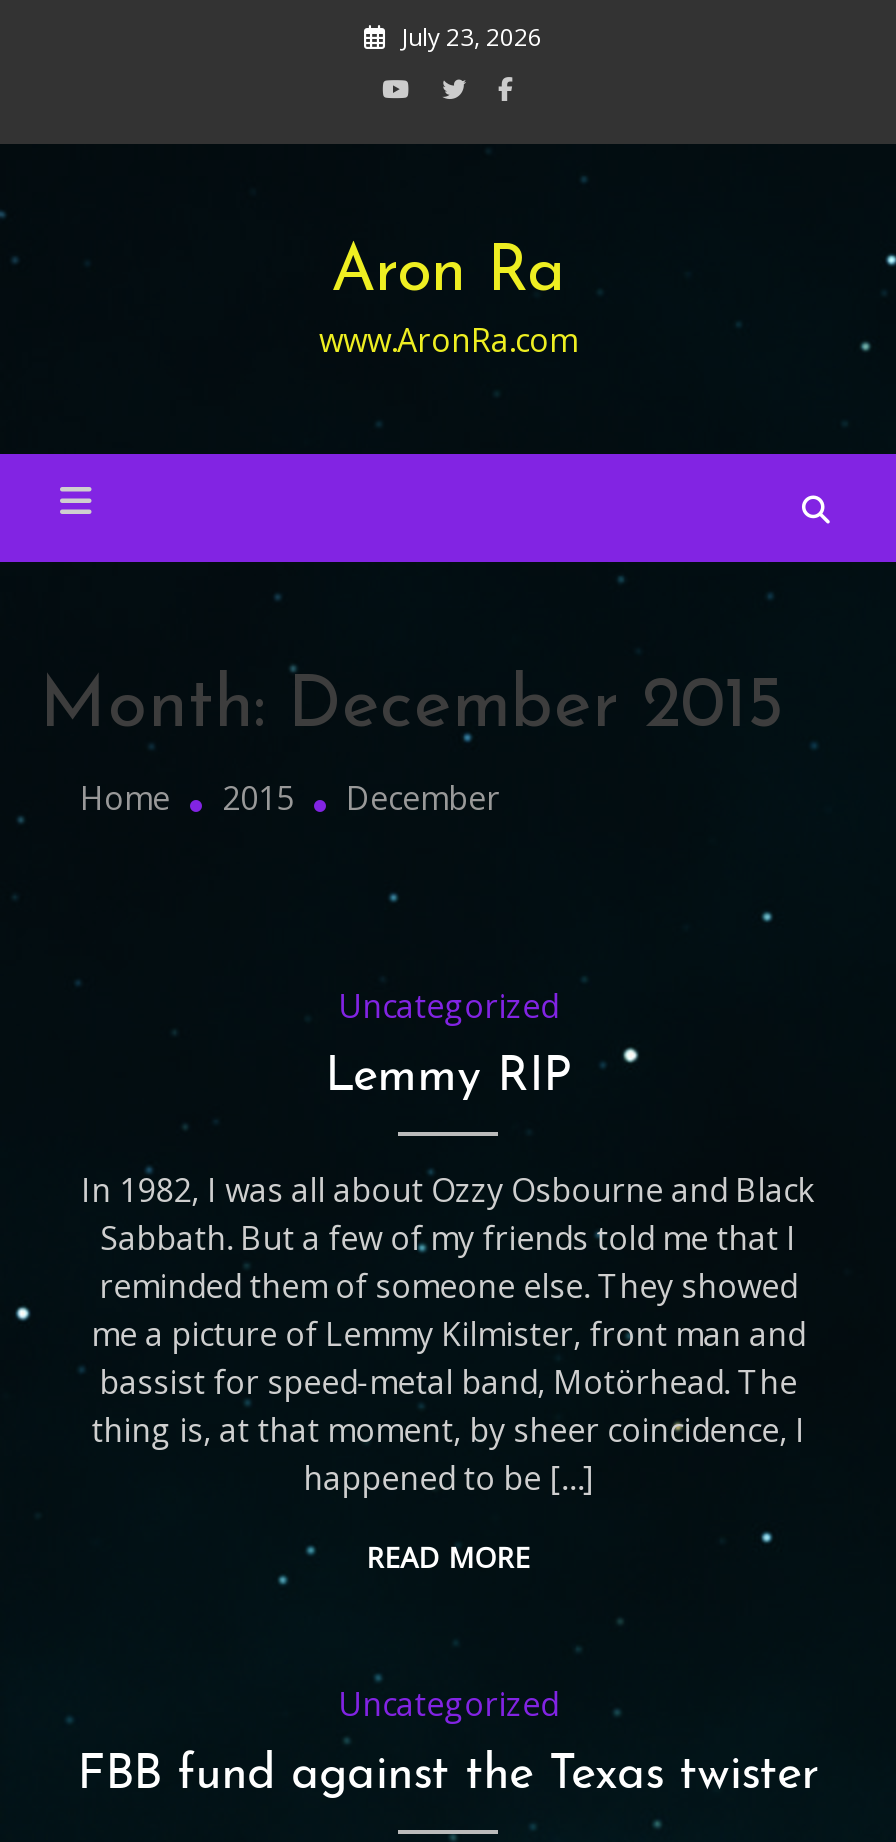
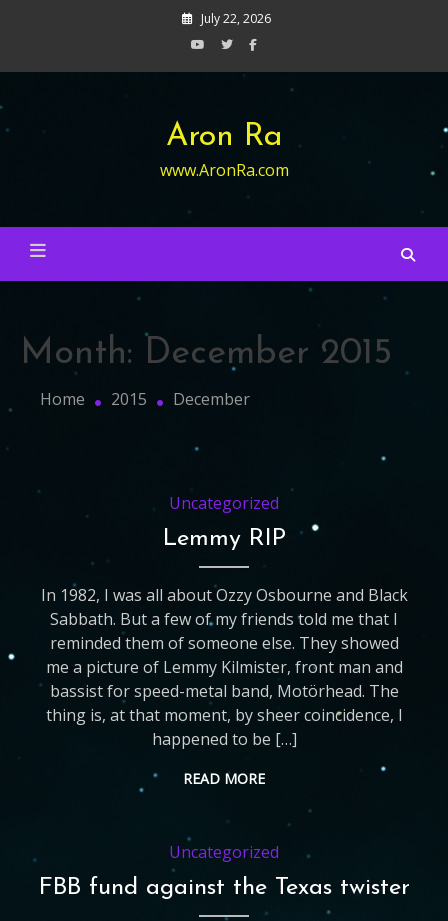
- July 23, 2026
+ July 22, 2026
